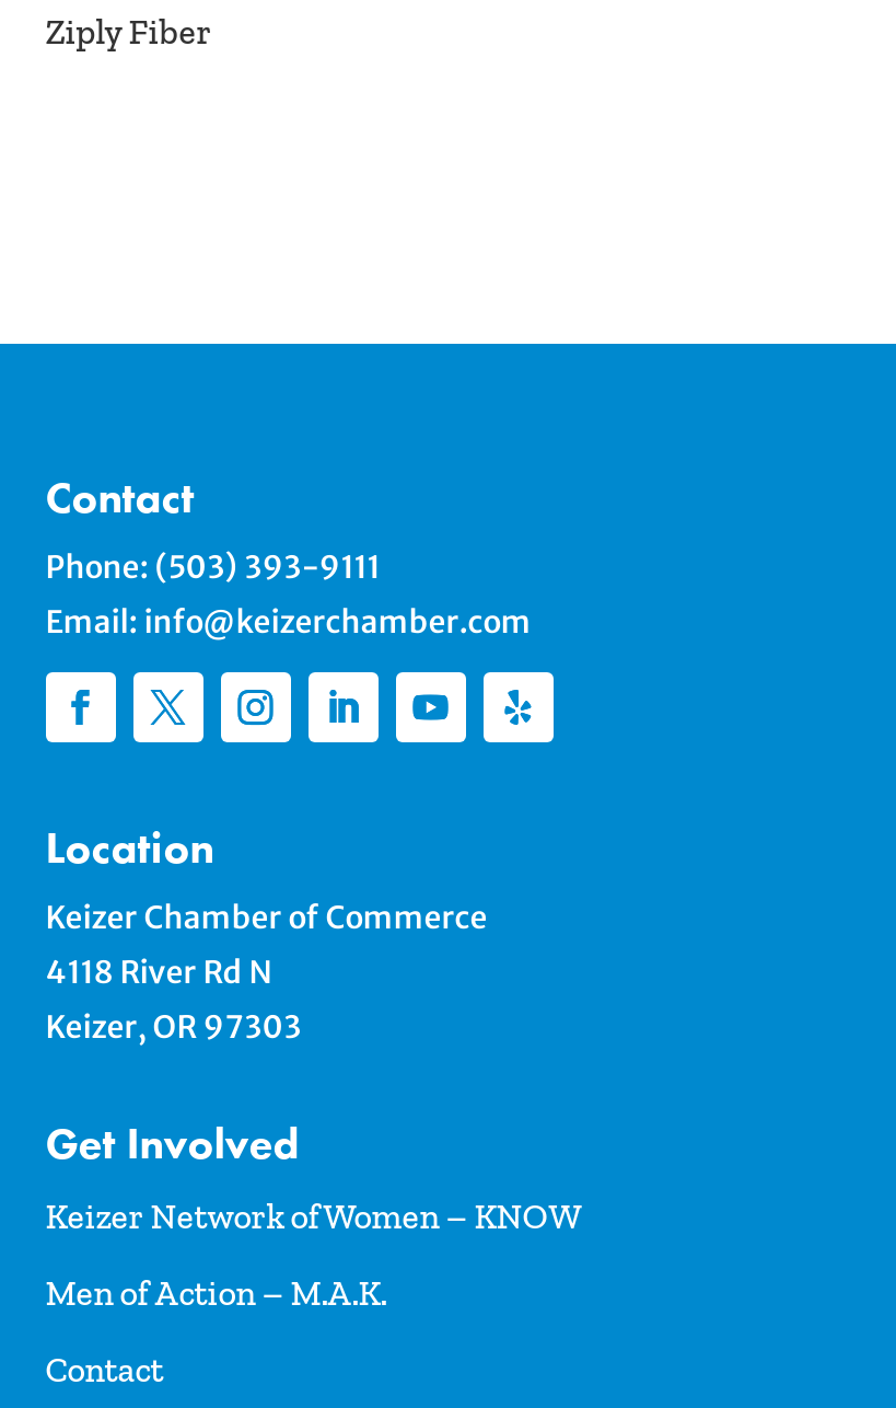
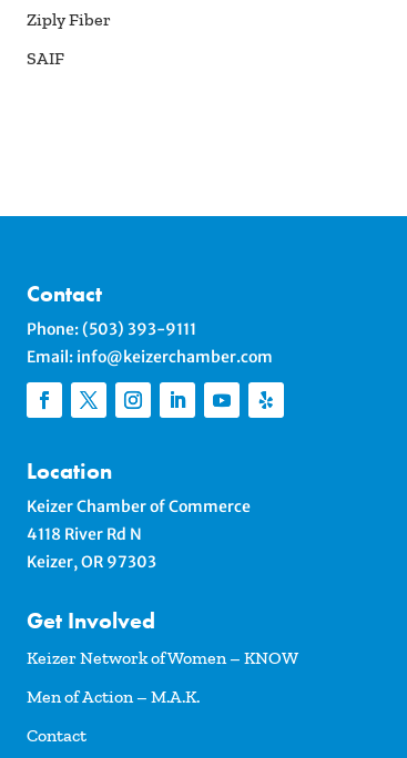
+ SAIF
